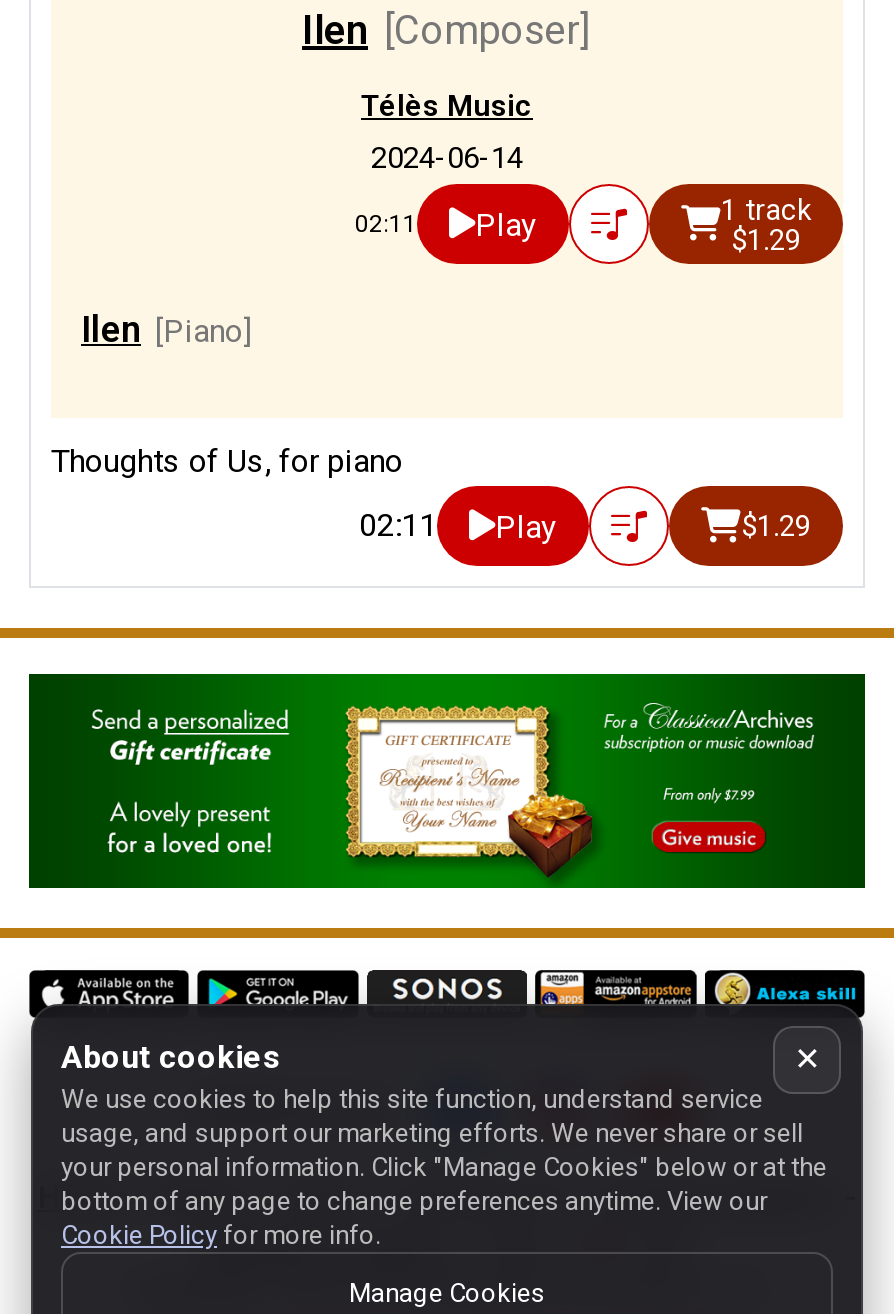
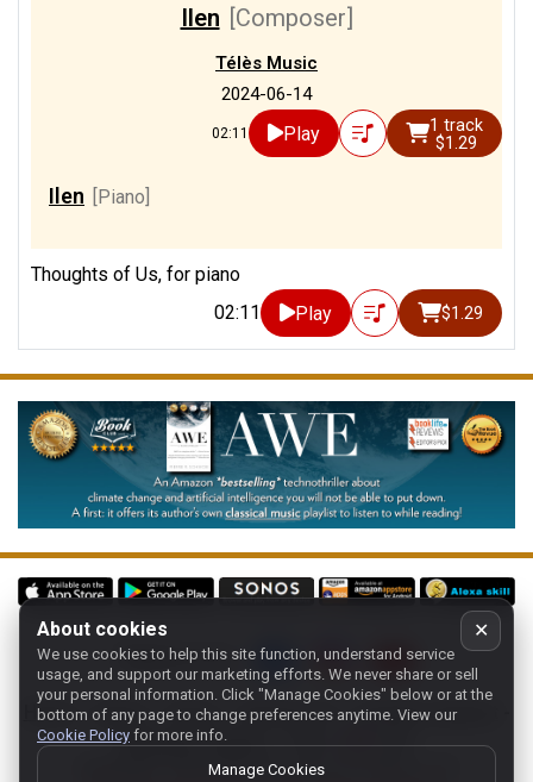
- [image]
+ [image]
